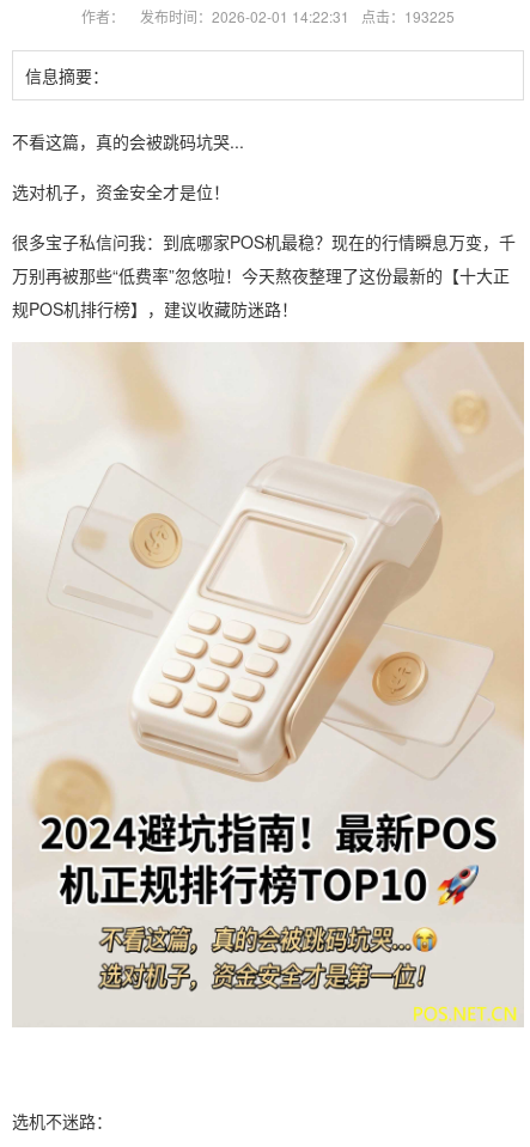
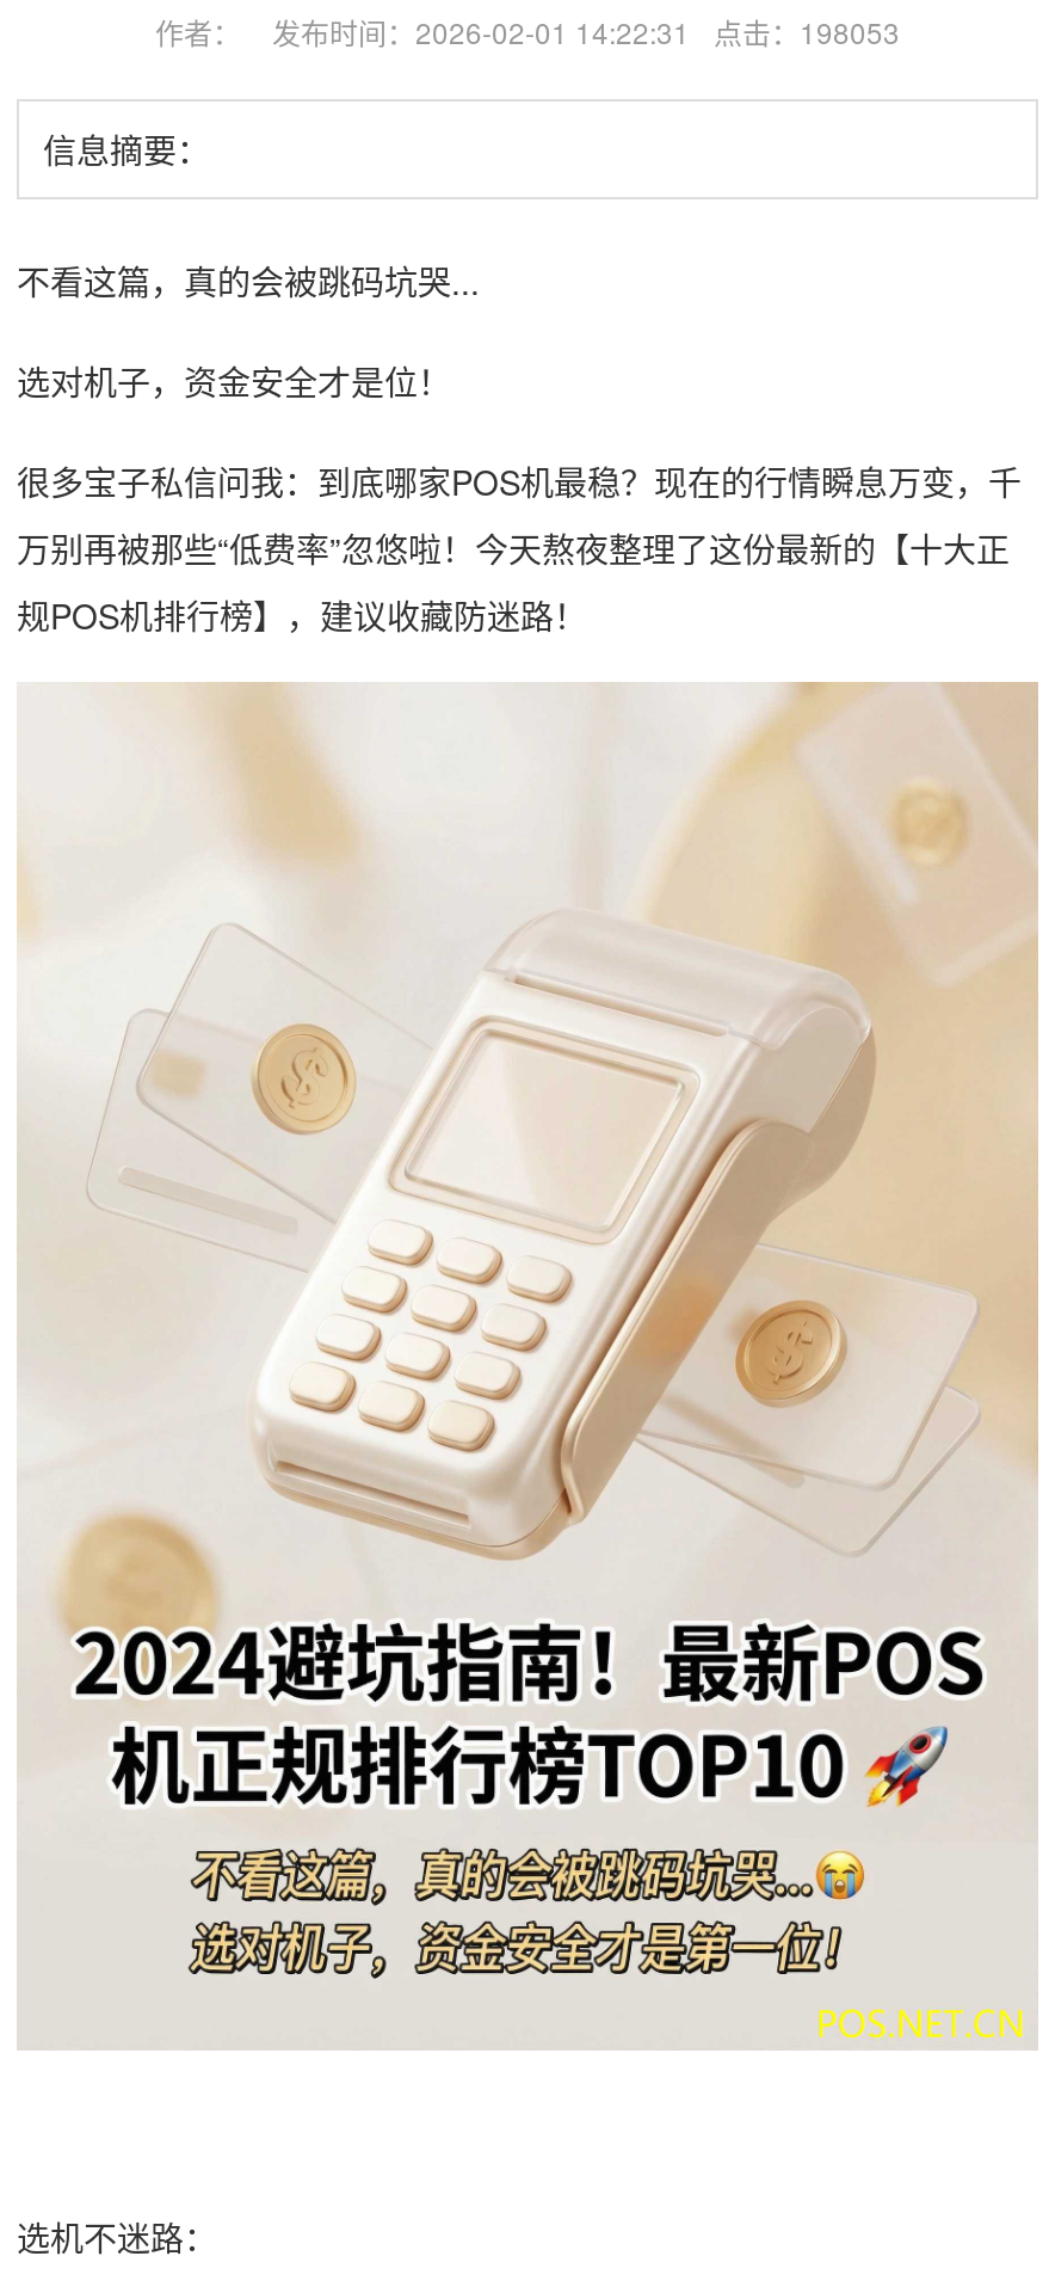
- 发布时间：2026-02-01 14:22:31 点击：193225
+ 发布时间：2026-02-01 14:22:31 点击：198053
